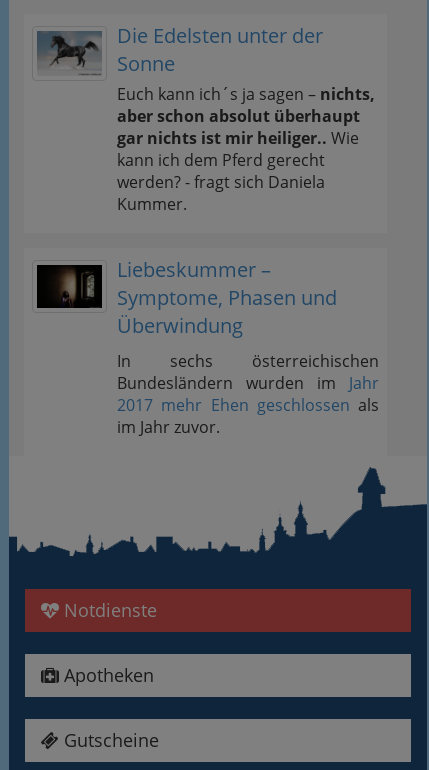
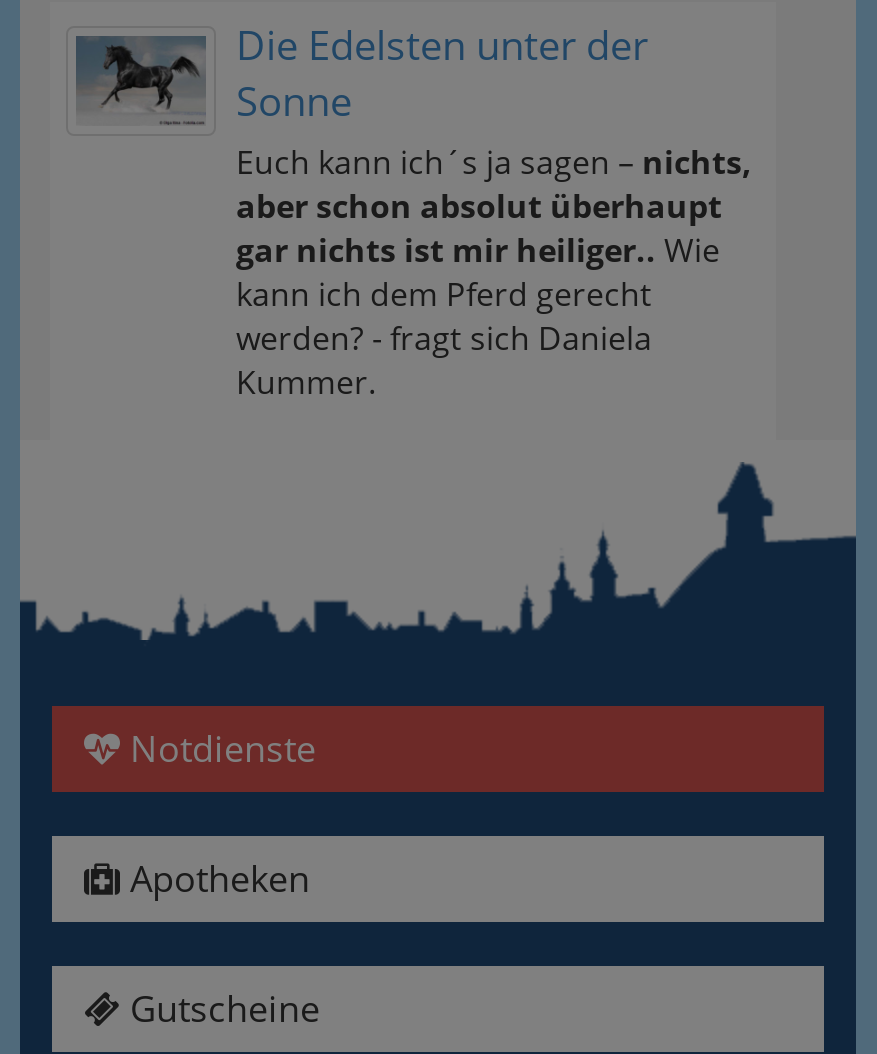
- [image]
- Liebeskummer –
- Symptome, Phasen und
- Überwindung
- In sechs österreichischen
- Bundesländern wurden im Jahr
- 2017 mehr Ehen geschlossen als
- im Jahr zuvor.
